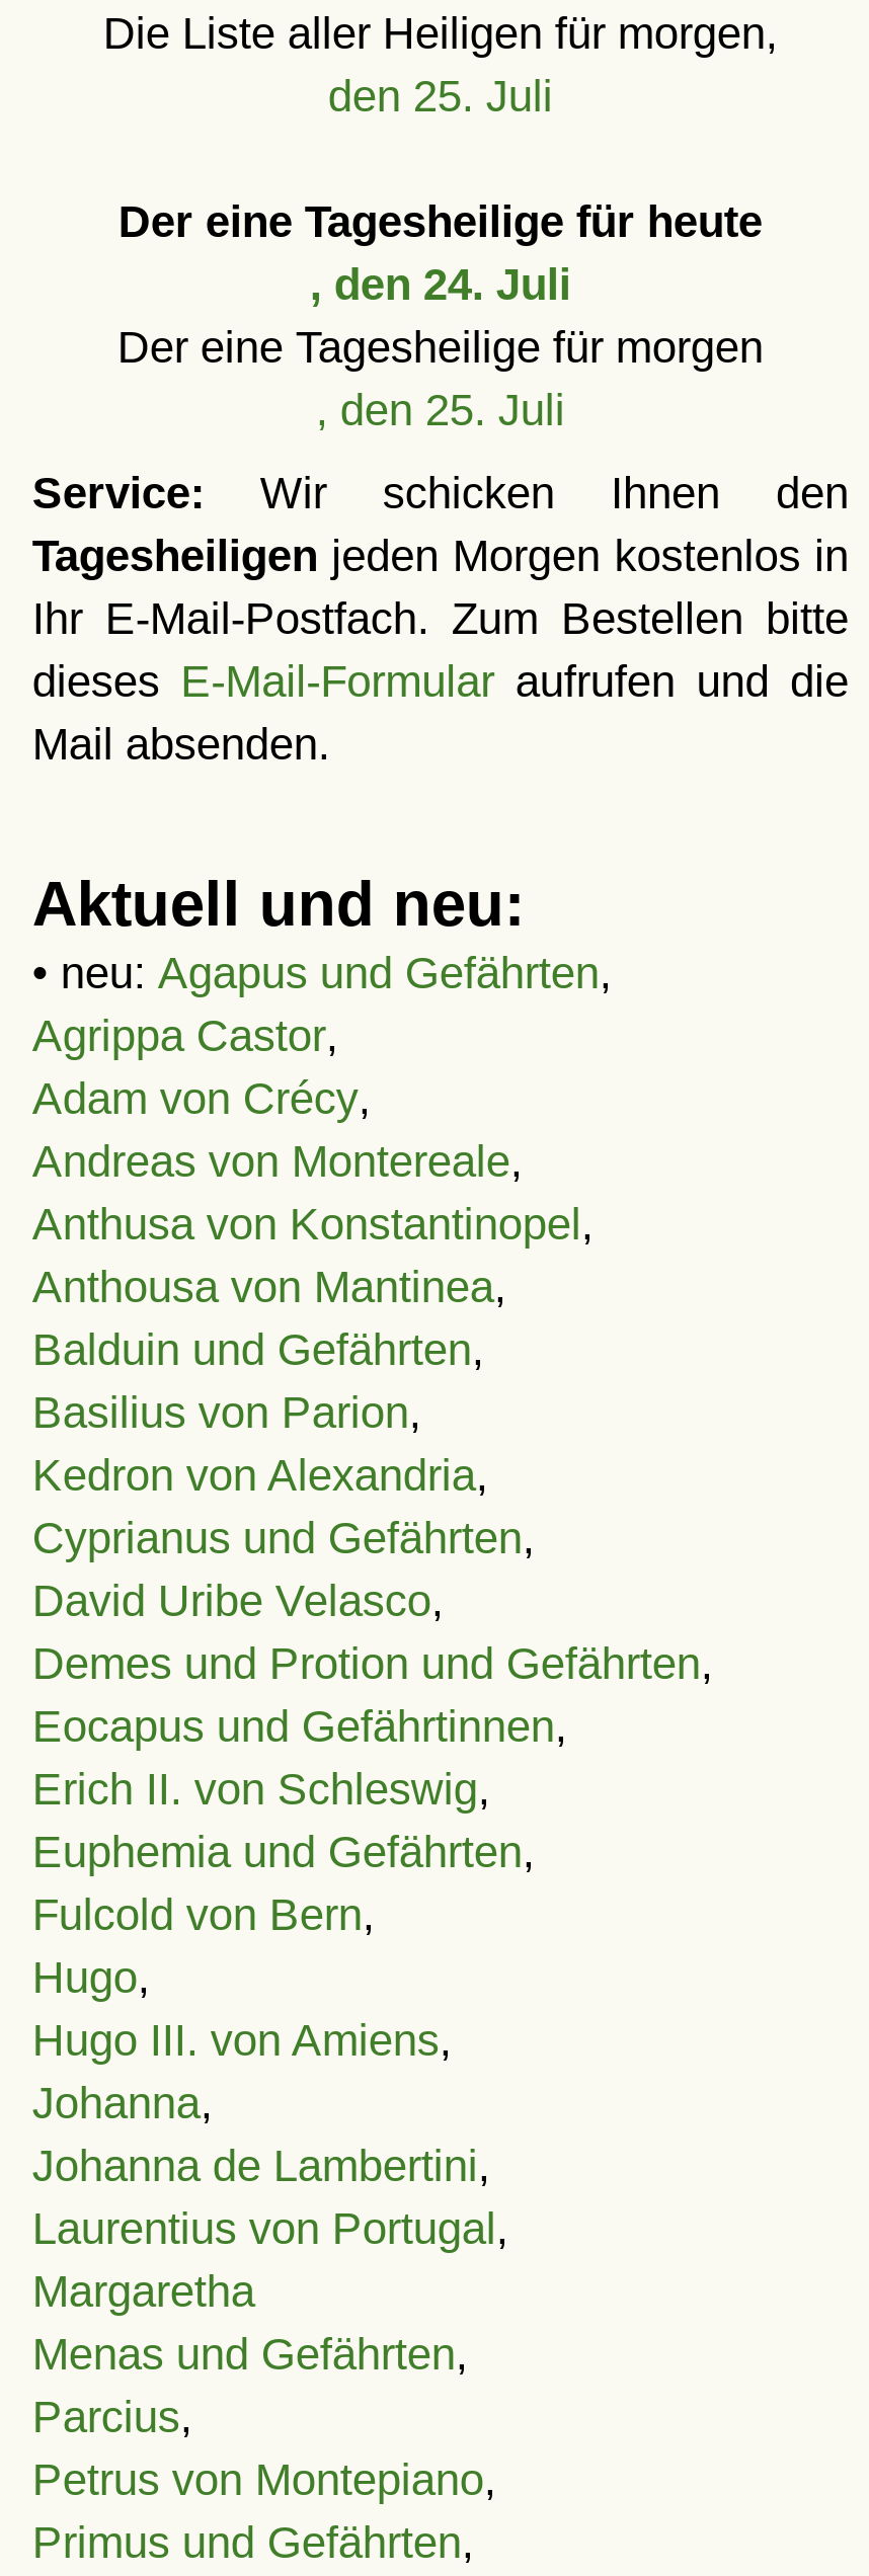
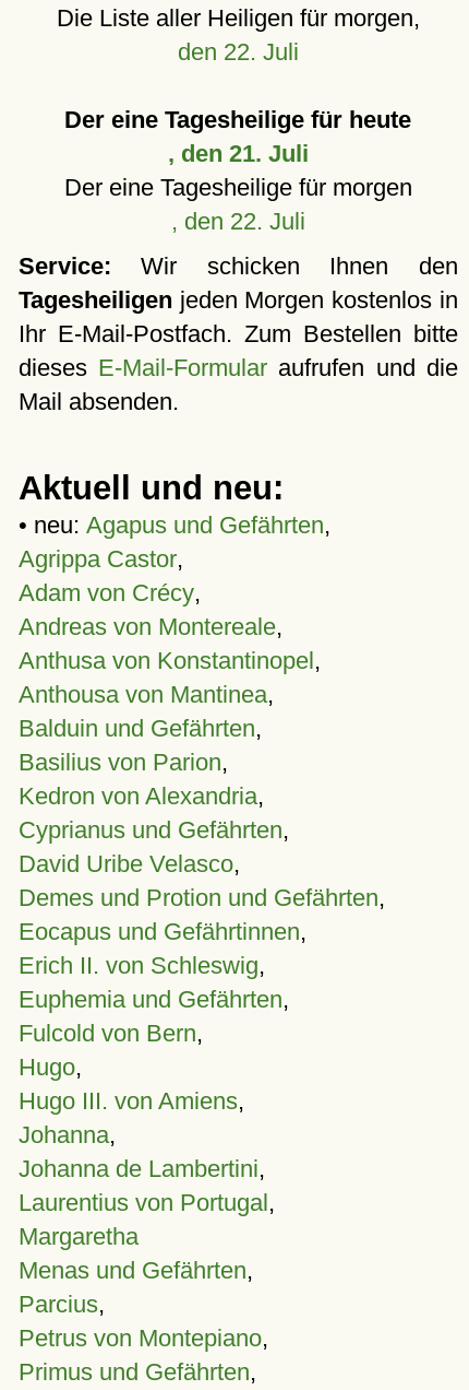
- den 25. Juli
+ den 22. Juli

- , den 24. Juli
+ , den 21. Juli

- , den 25. Juli
+ , den 22. Juli
